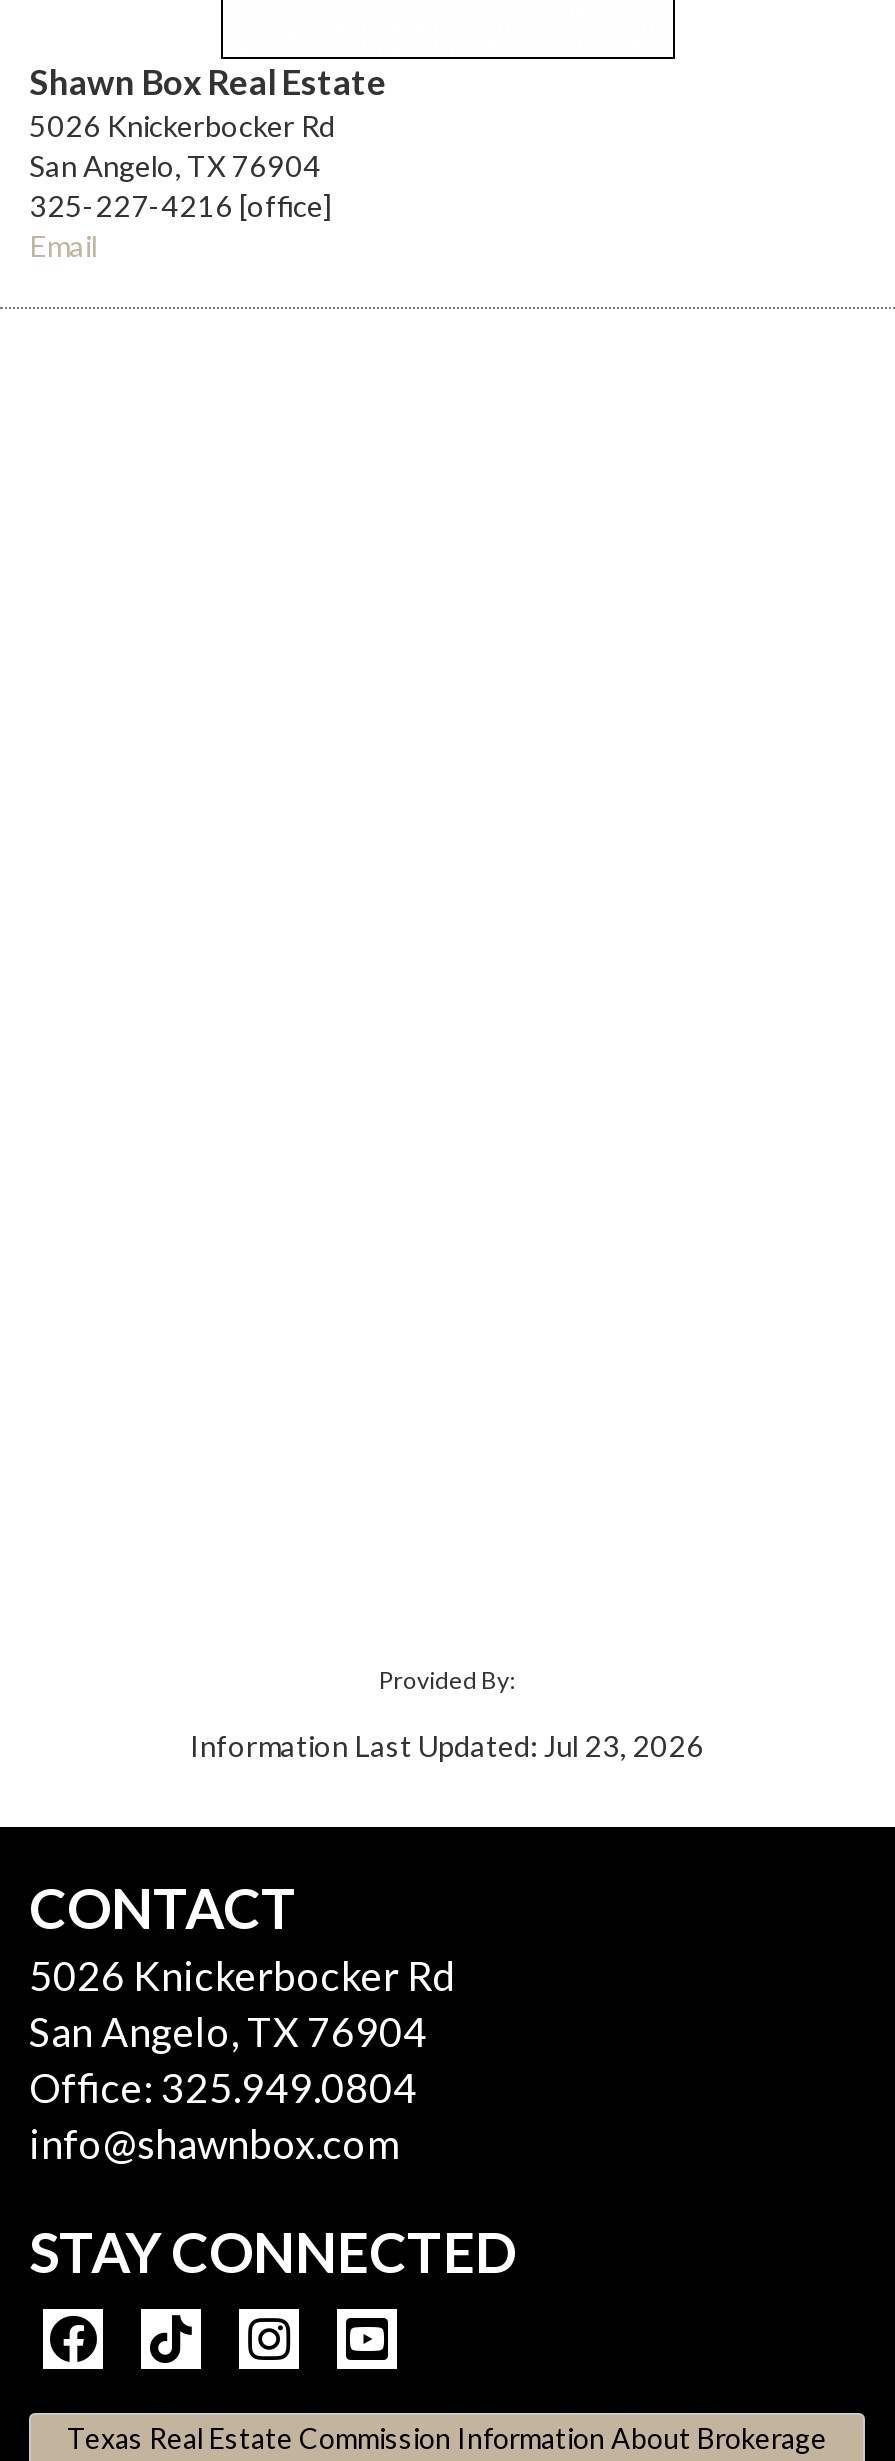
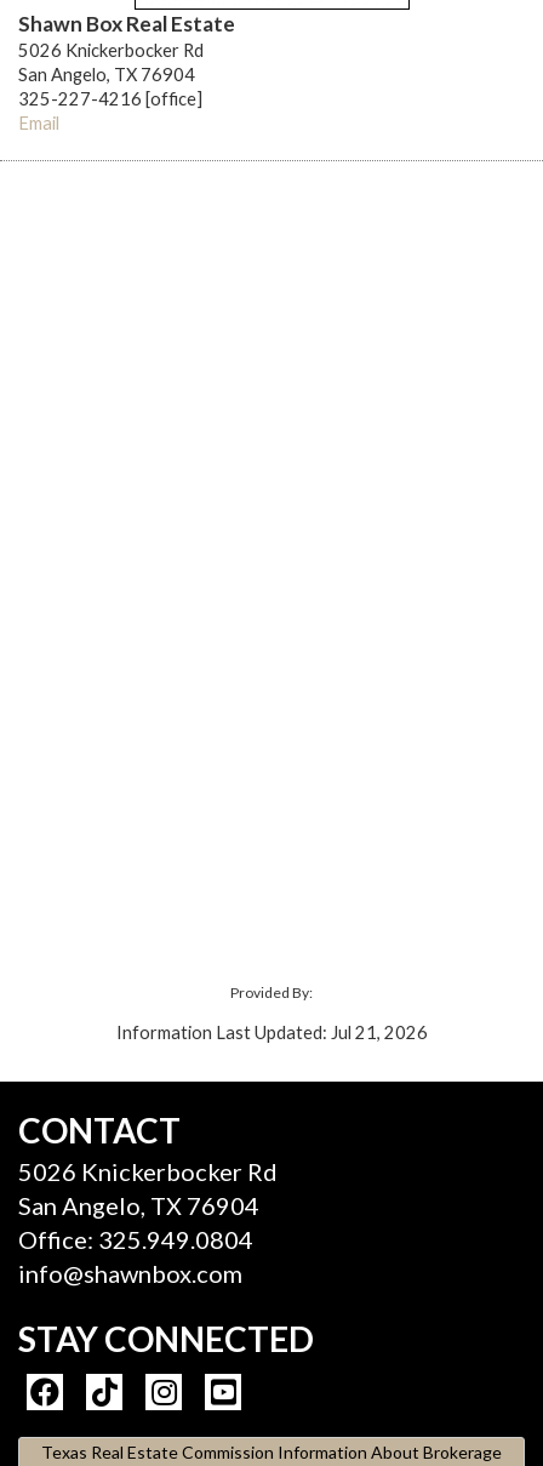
- Information Last Updated: Jul 23, 2026
+ Information Last Updated: Jul 21, 2026
